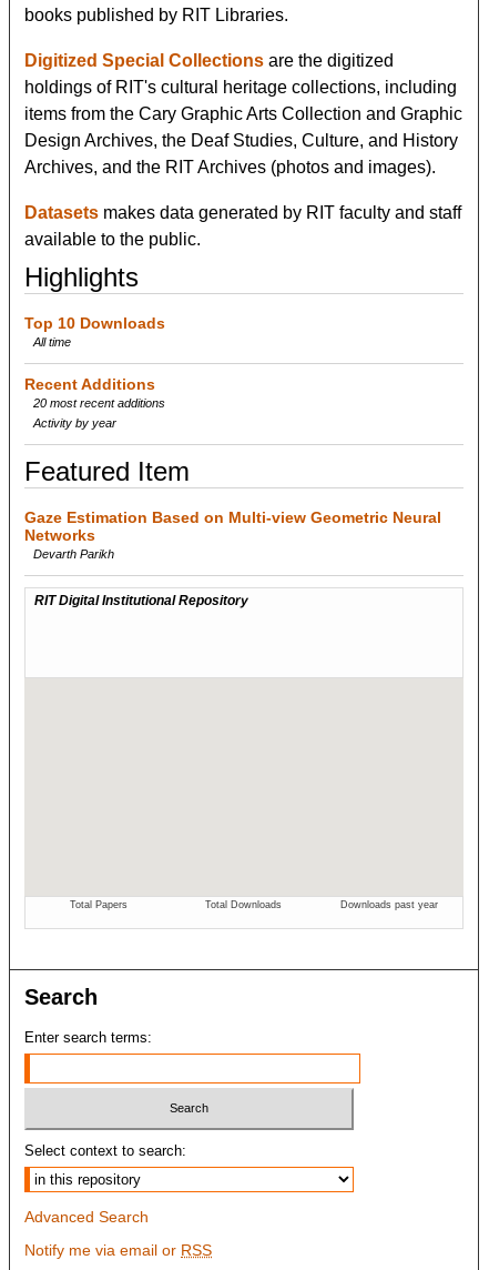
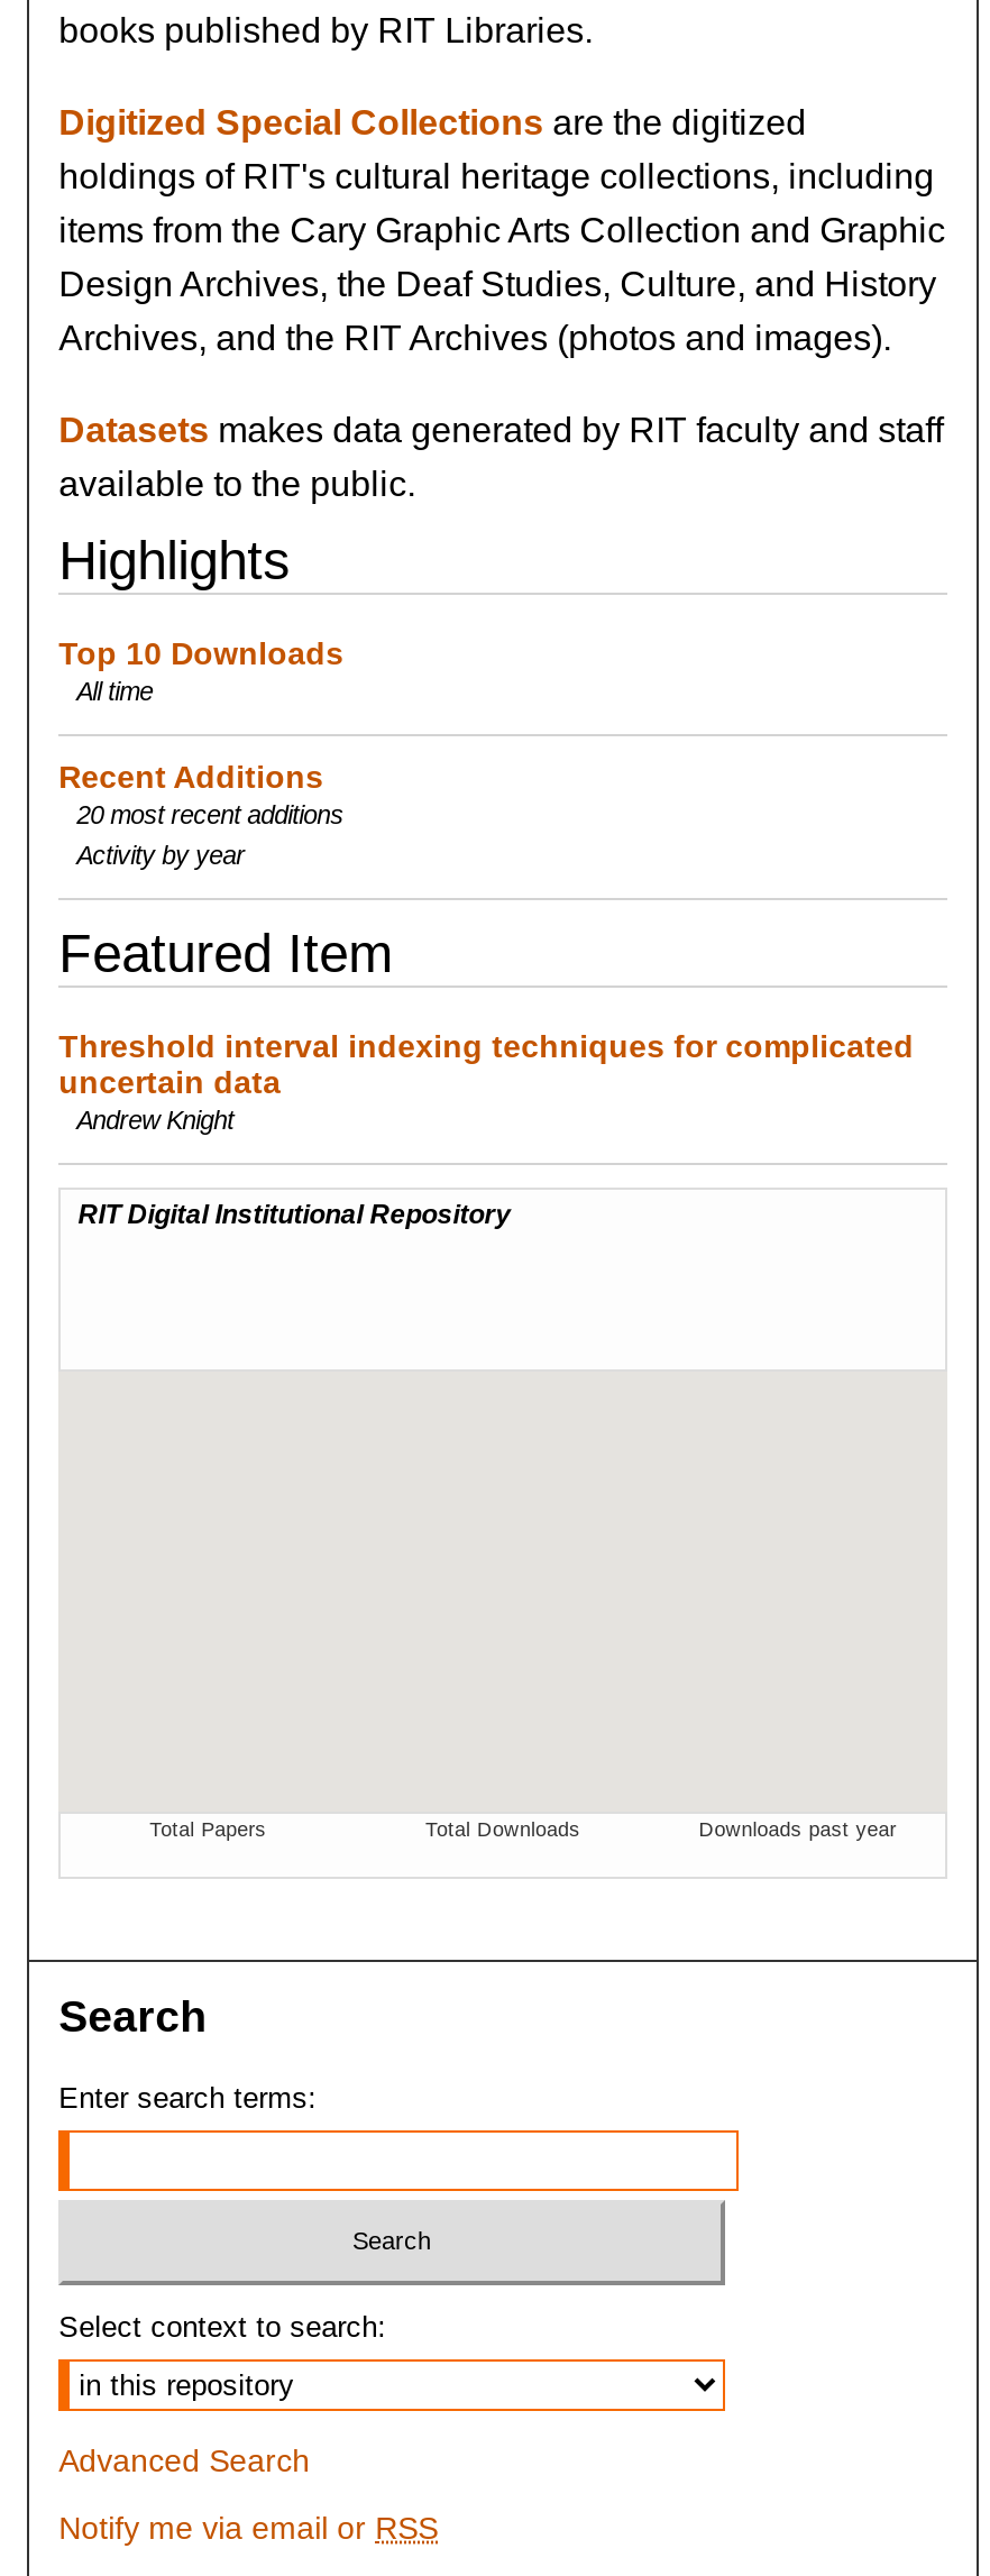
- Gaze Estimation Based on Multi-view Geometric Neural
- Networks
- Devarth Parikh
+ Threshold interval indexing techniques for complicated
+ uncertain data
+ Andrew Knight
